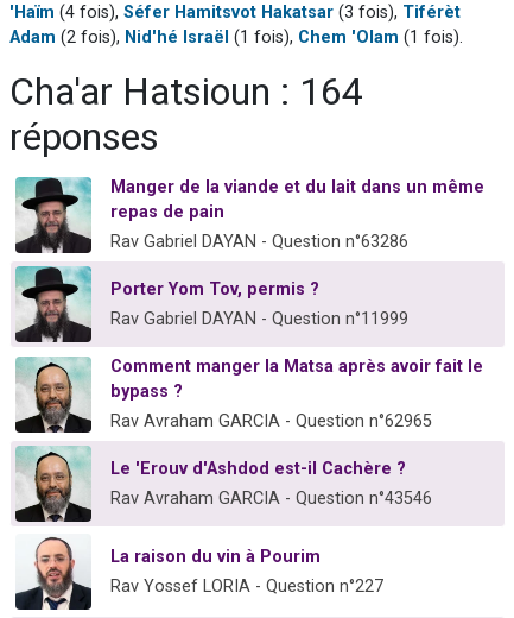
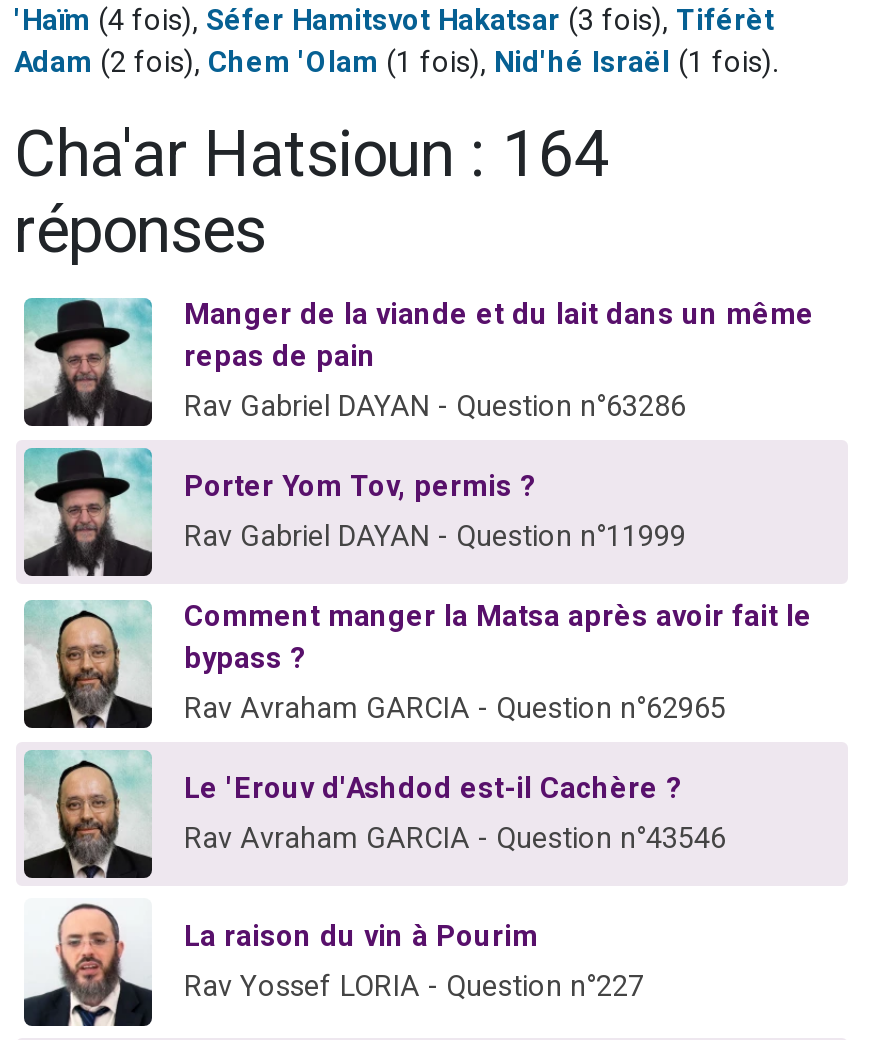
- Adam (2 fois), Nid'hé Israël (1 fois), Chem 'Olam (1 fois).
+ Adam (2 fois), Chem 'Olam (1 fois), Nid'hé Israël (1 fois).
